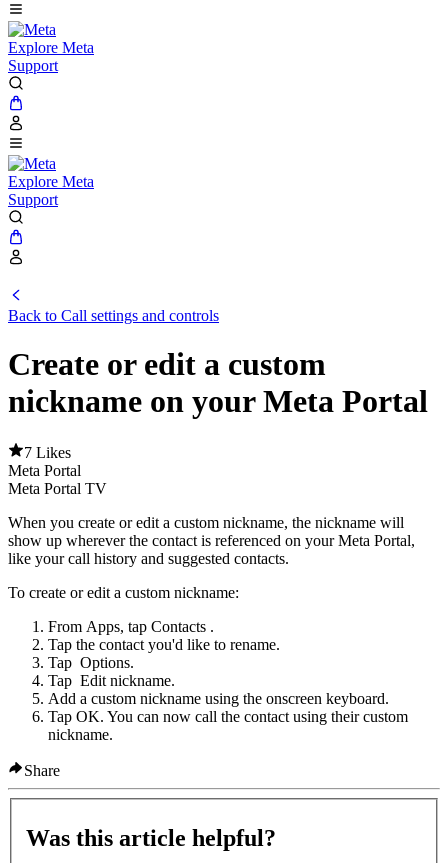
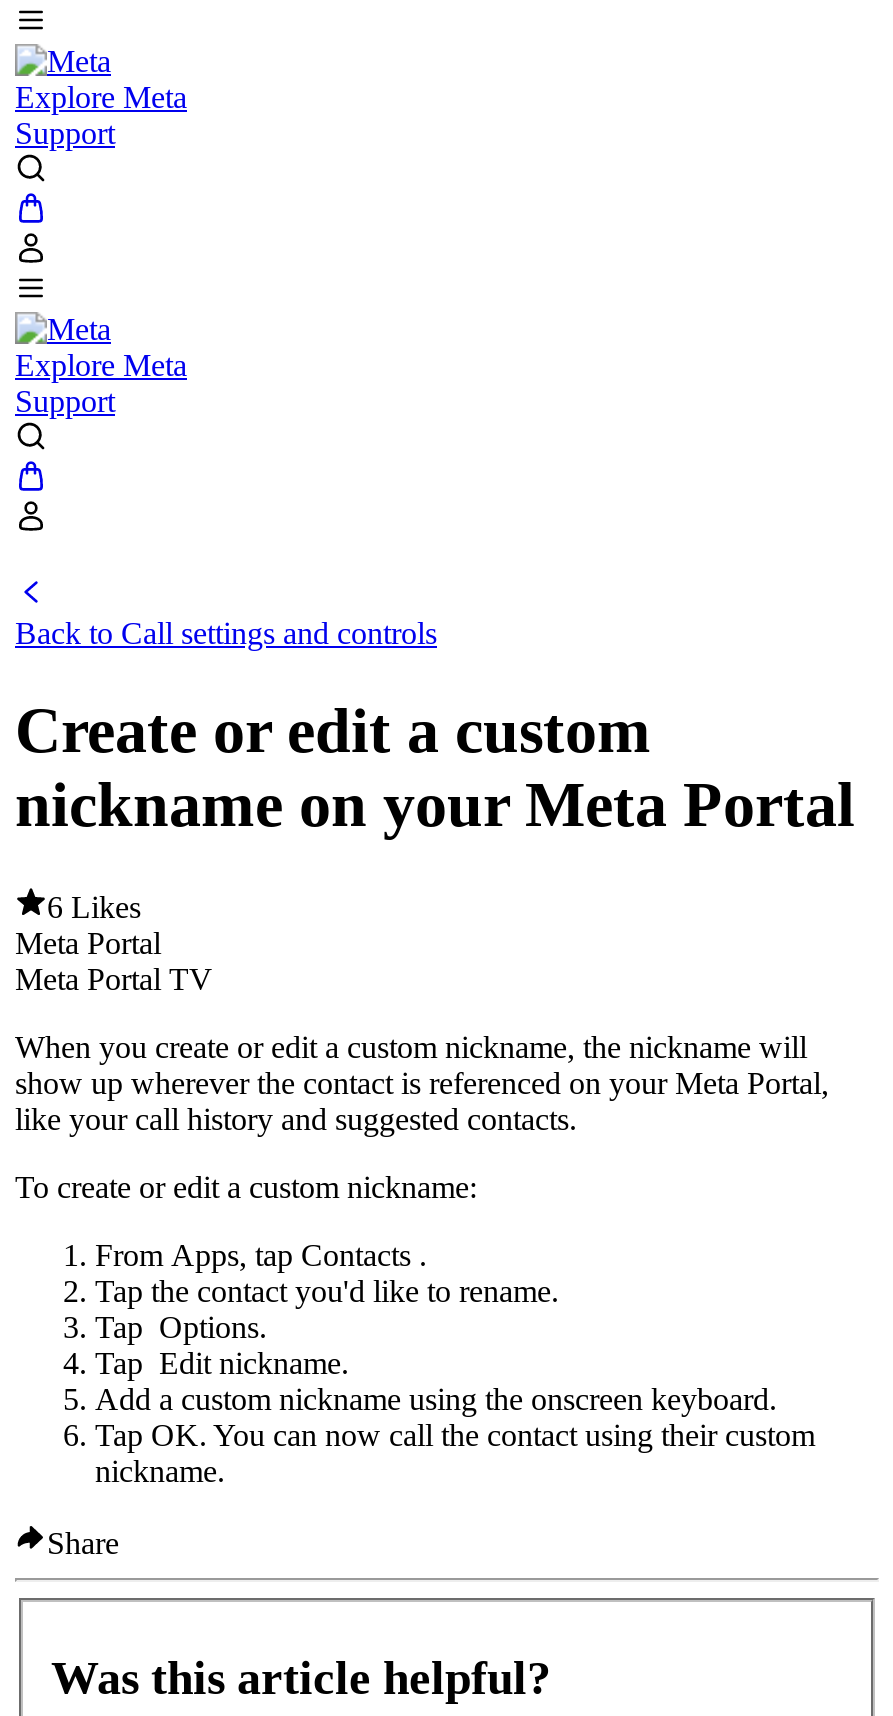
- 7 Likes
+ 6 Likes
